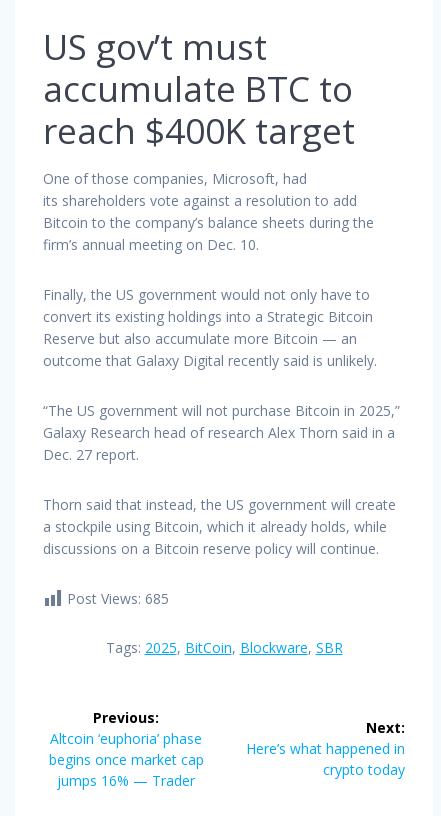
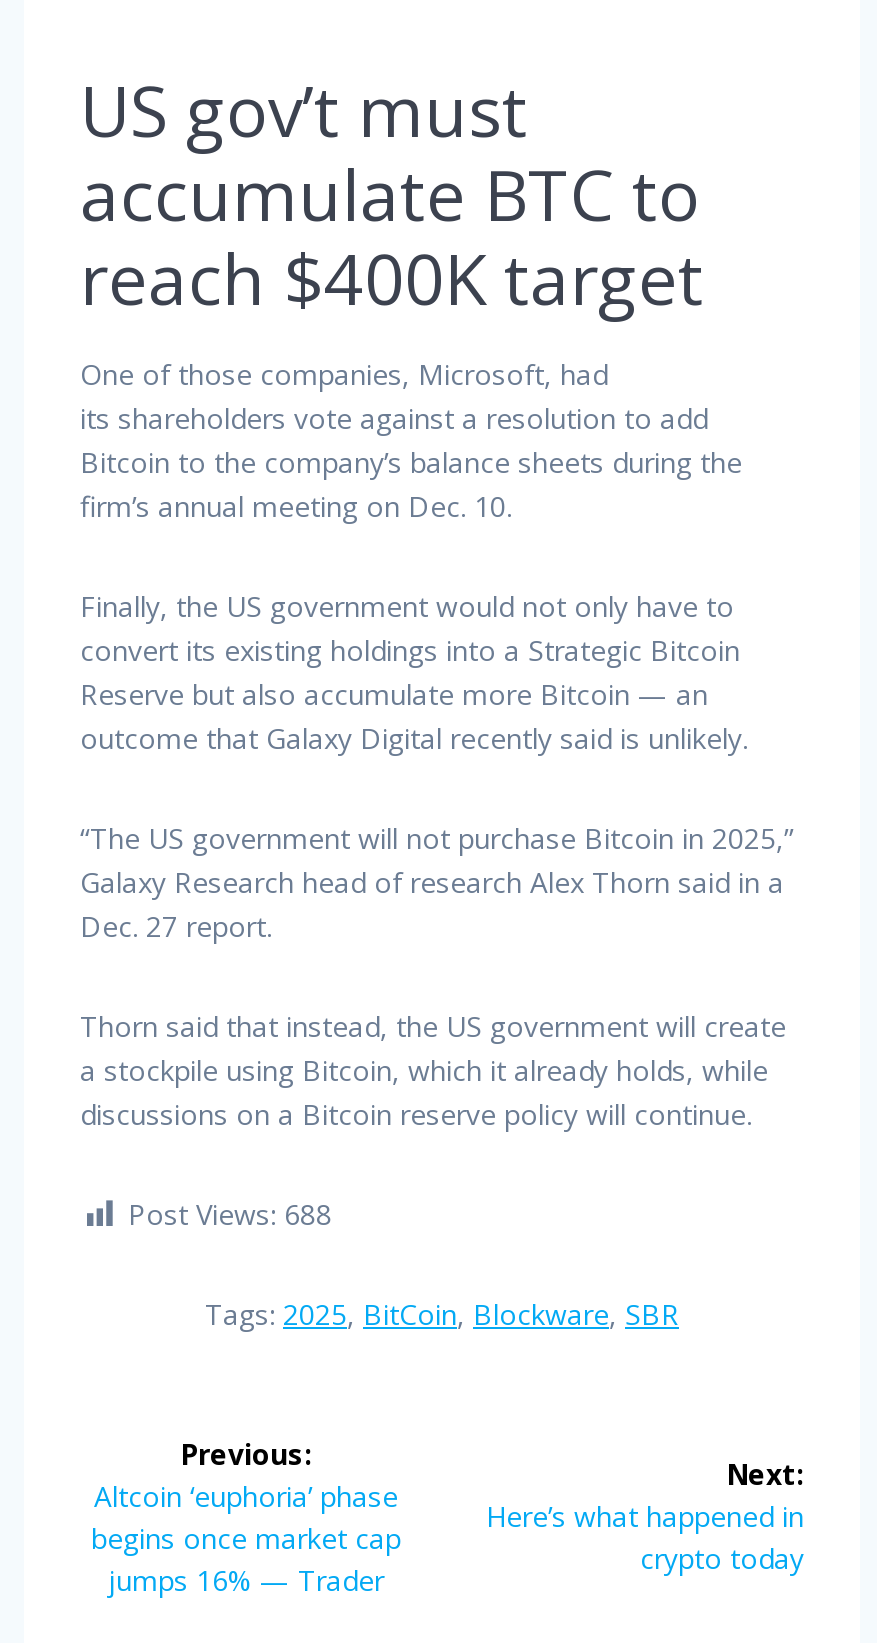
- Post Views: 685
+ Post Views: 688
